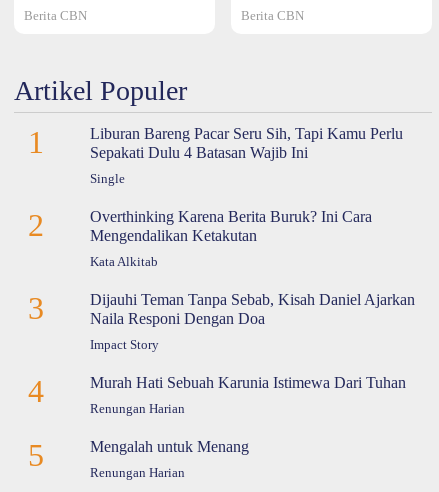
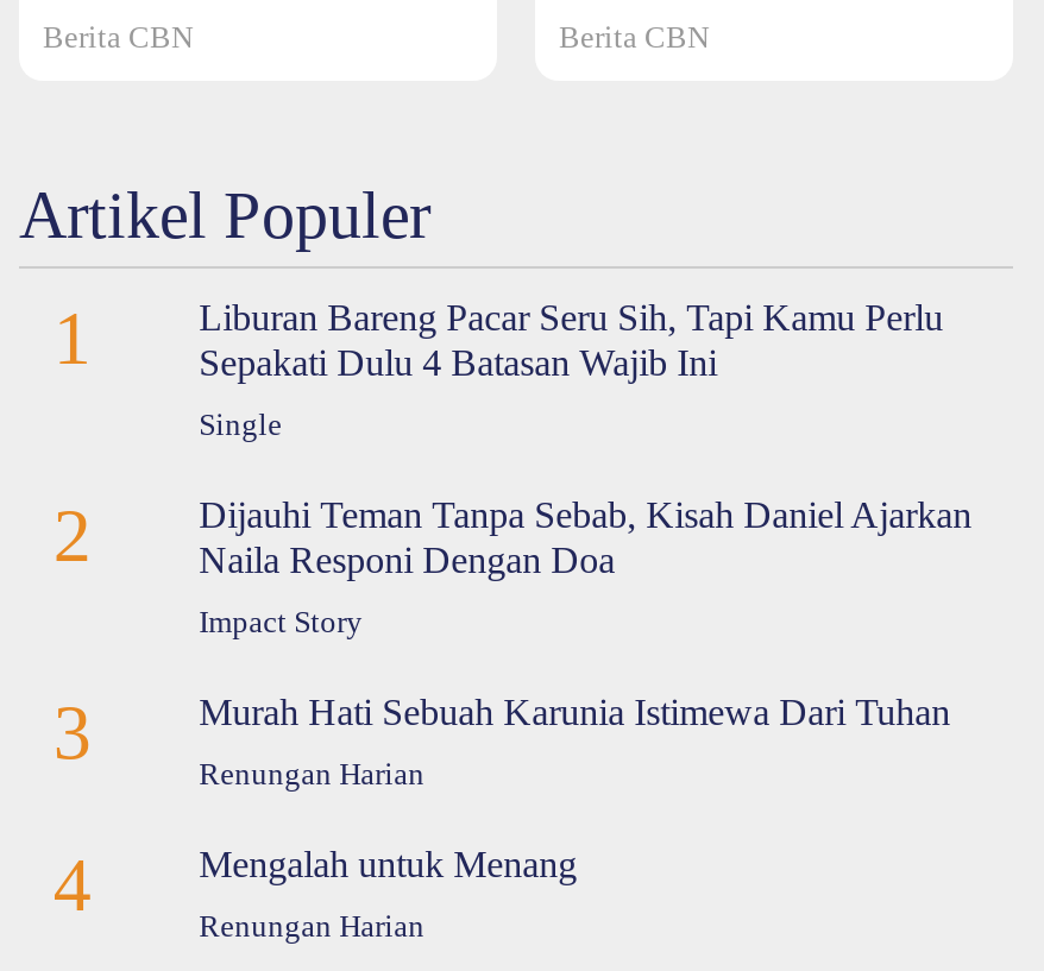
- Overthinking Karena Berita Buruk? Ini Cara
- Mengendalikan Ketakutan
- Kata Alkitab
- 3

- 4
+ 3

- 5
+ 4
